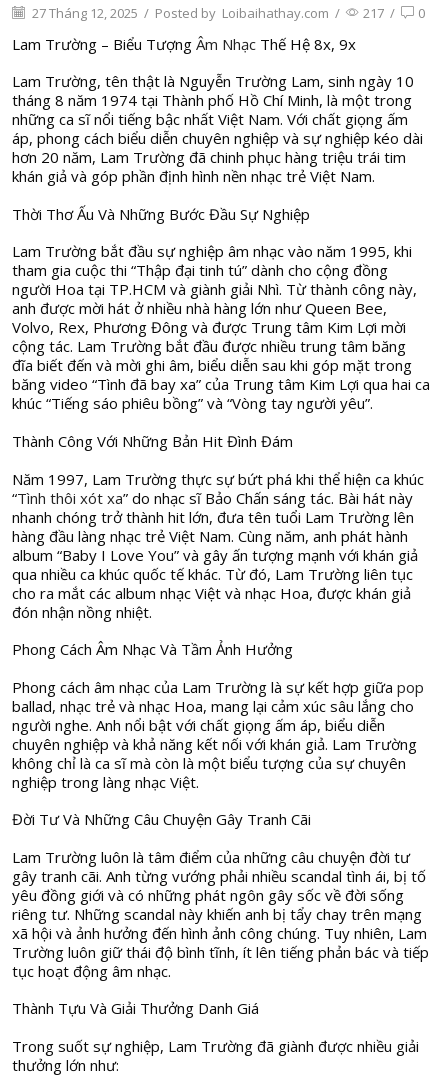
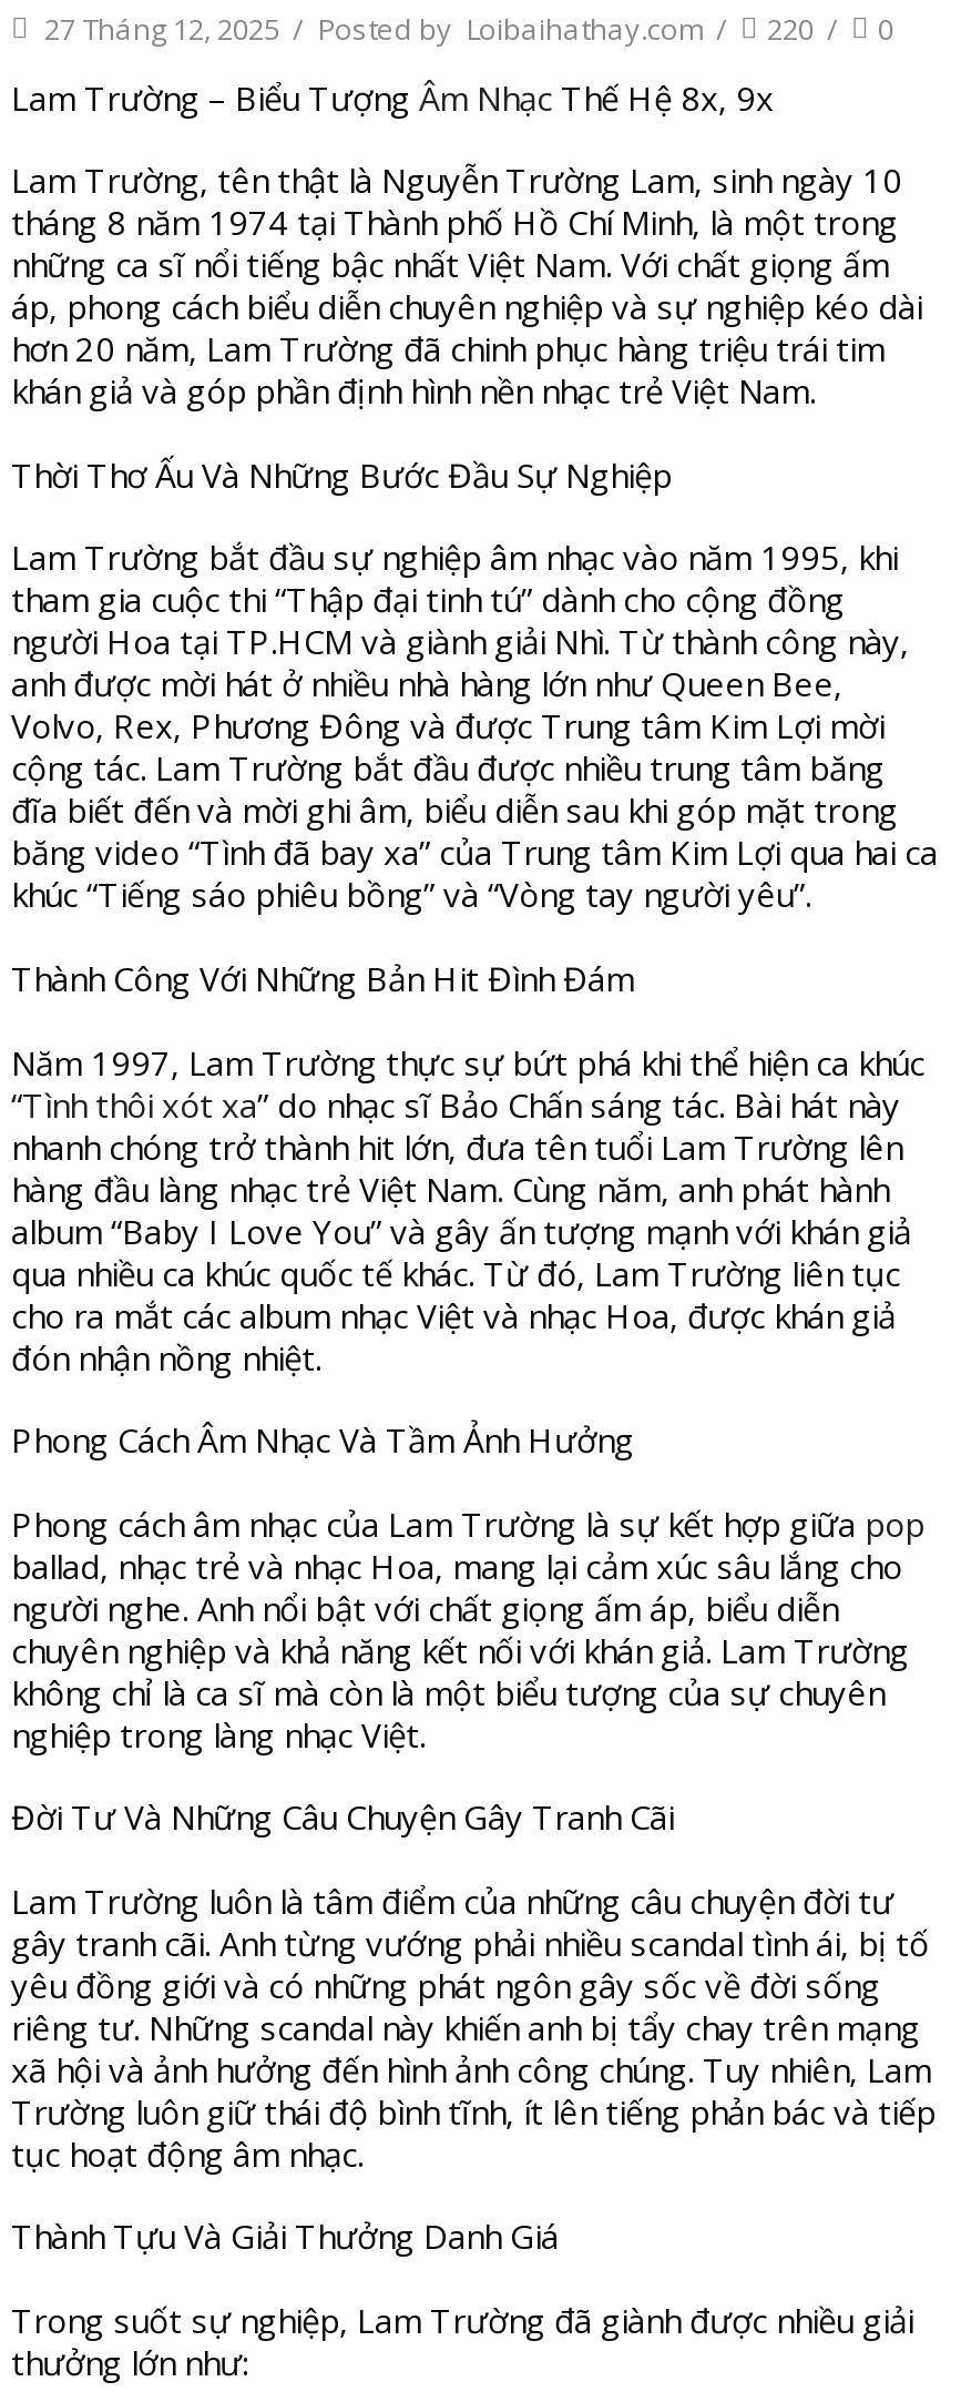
- 27 Tháng 12, 2025 / Posted by Loibaihathay.com / 217 / 0
+ 27 Tháng 12, 2025 / Posted by Loibaihathay.com / 220 / 0
